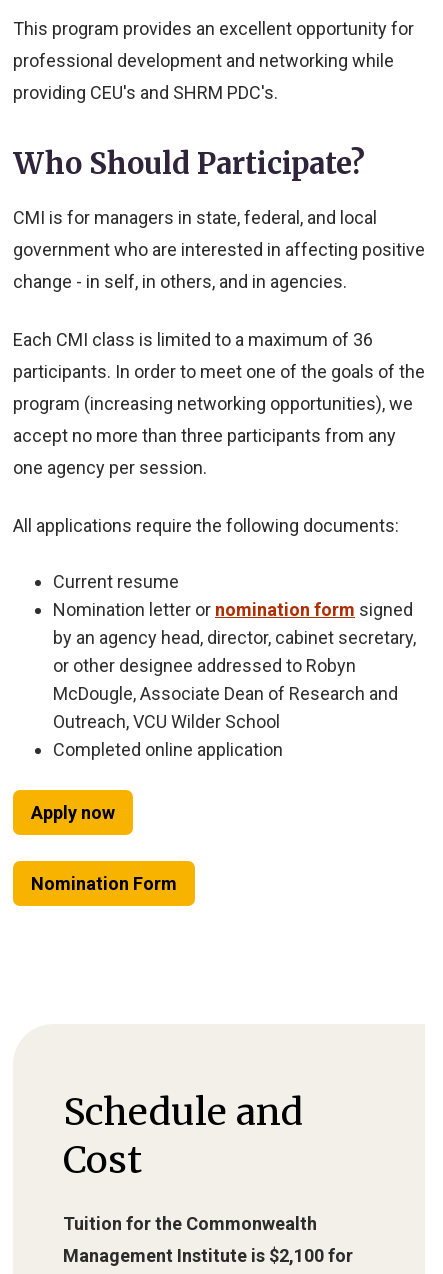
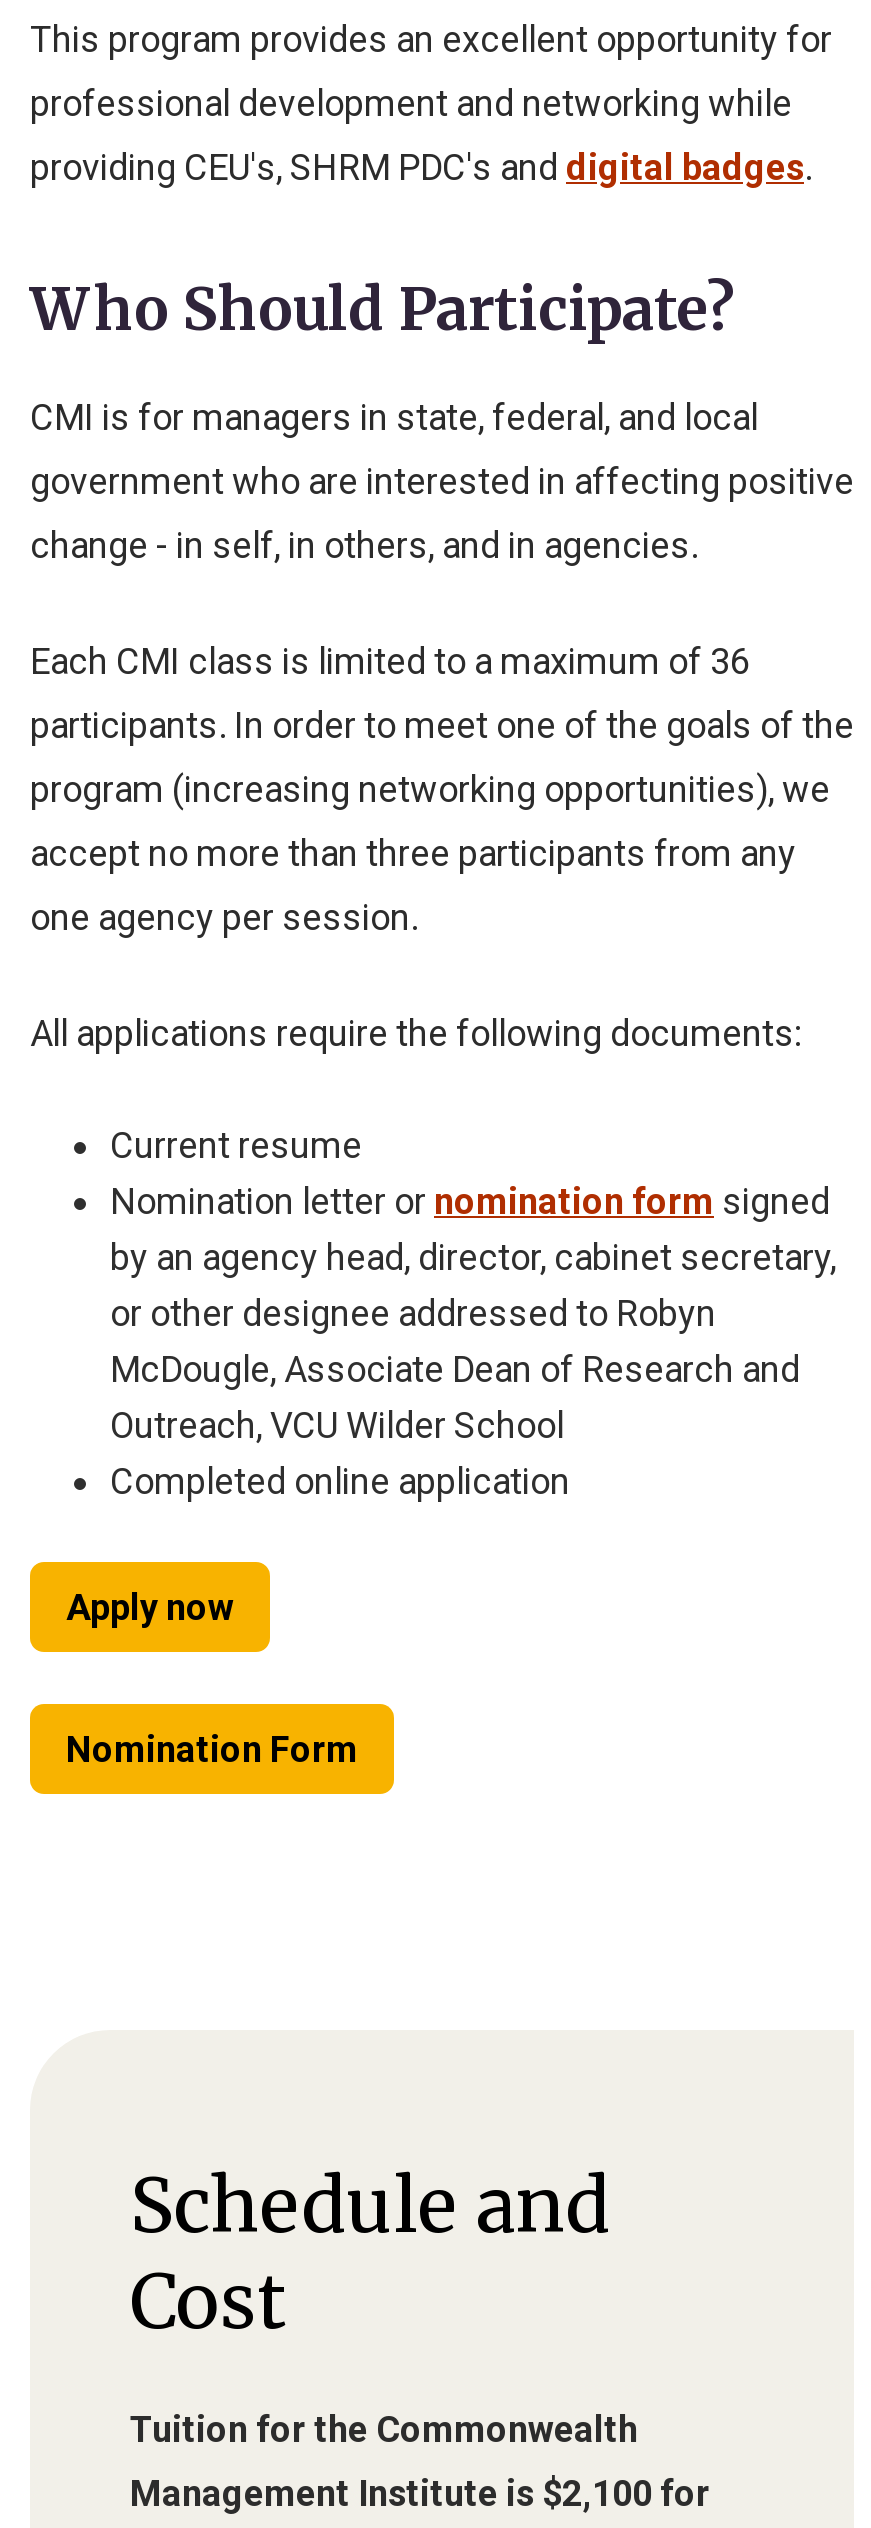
- providing CEU's and SHRM PDC's.
+ providing CEU's, SHRM PDC's and digital badges.
